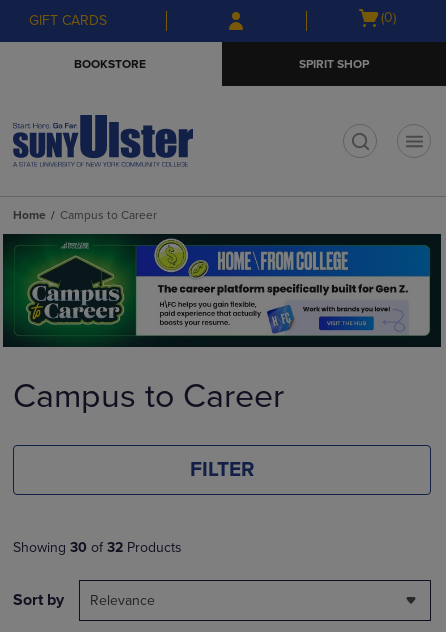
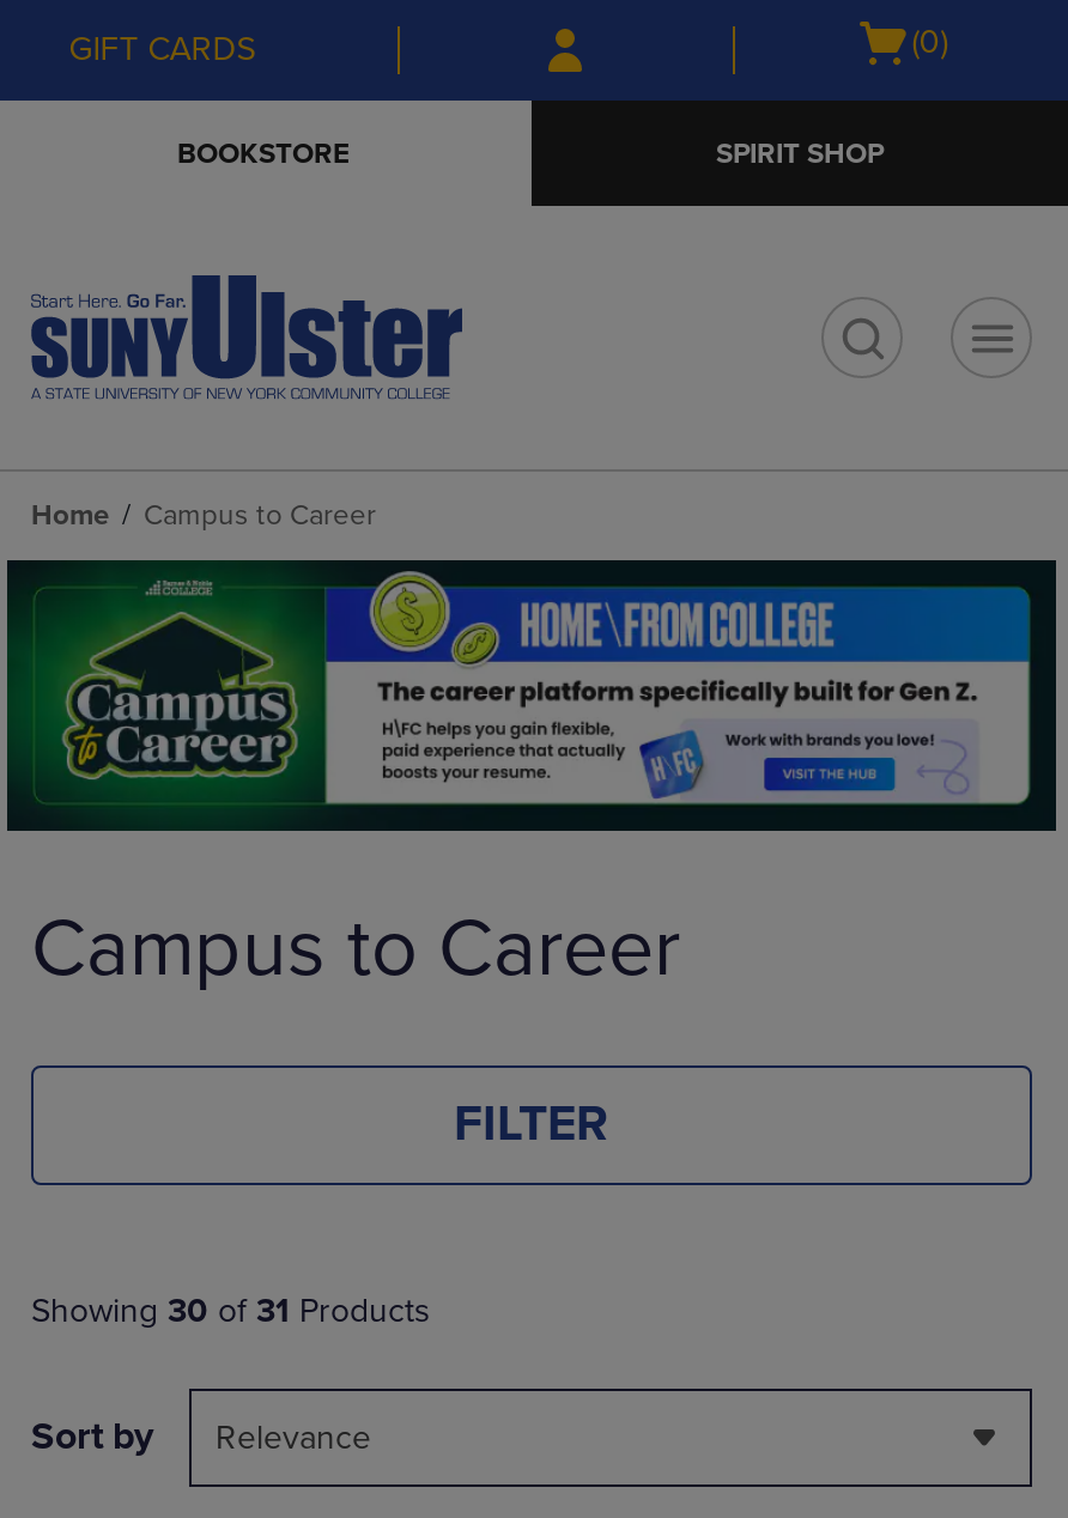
- Showing 30 of 32 Products
+ Showing 30 of 31 Products
